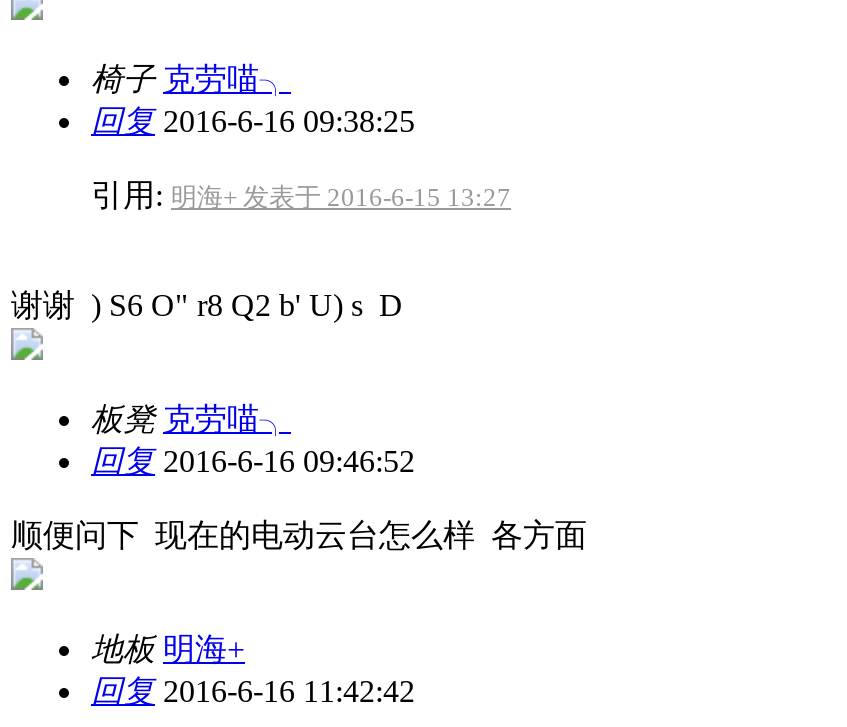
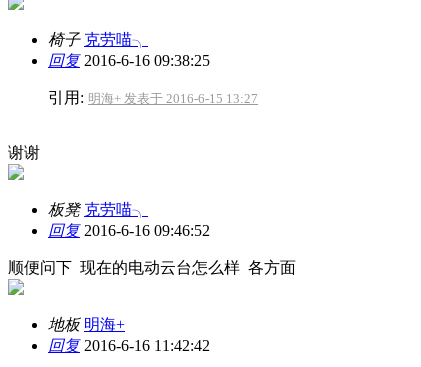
- 谢谢) S6 O" r8 Q2 b' U) s D
+ 谢谢
